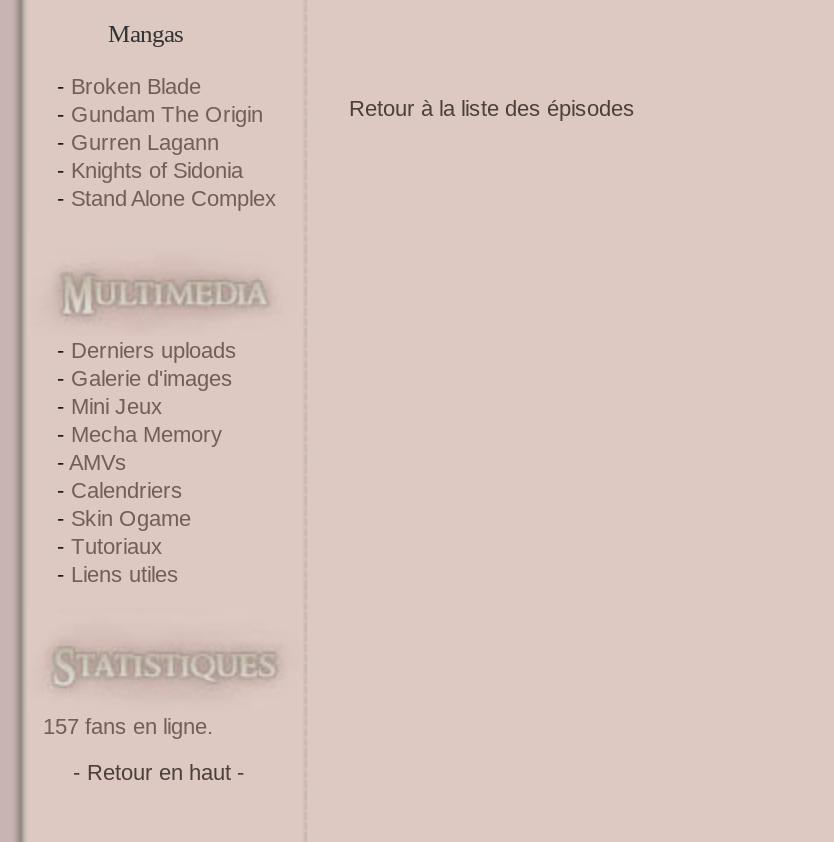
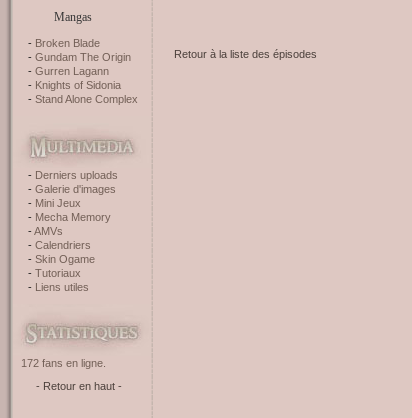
- 157 fans en ligne.
+ 172 fans en ligne.
